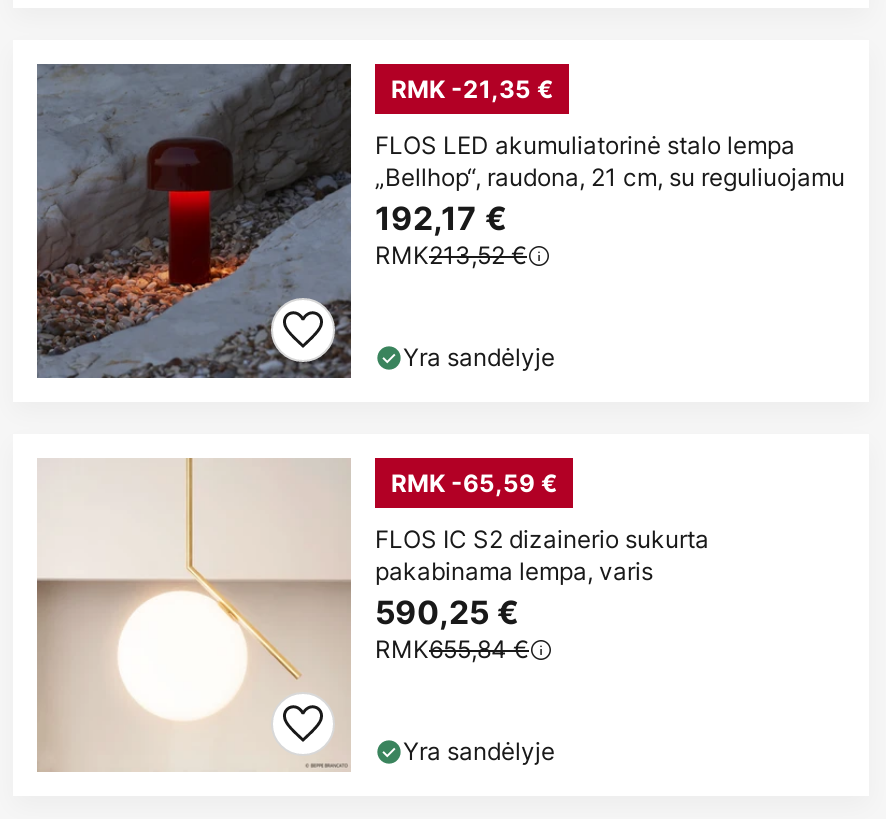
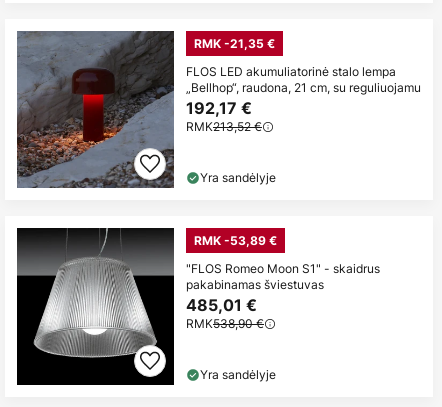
- [image]
- FLOS IC S2 dizainerio sukurta
- pakabinama lempa, varis
- 590,25 €
- RMK655,84 €
+ [image]
+ "FLOS Romeo Moon S1" - skaidrus
+ pakabinamas šviestuvas
+ 485,01 €
+ RMK538,90 €

- RMK -65,59 €
+ RMK -53,89 €
